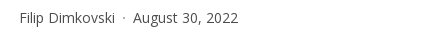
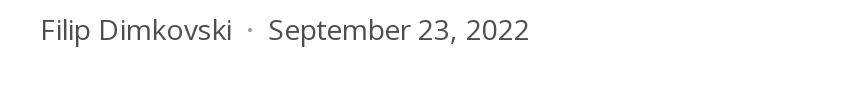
- Filip Dimkovski August 30, 2022
+ Filip Dimkovski September 23, 2022
